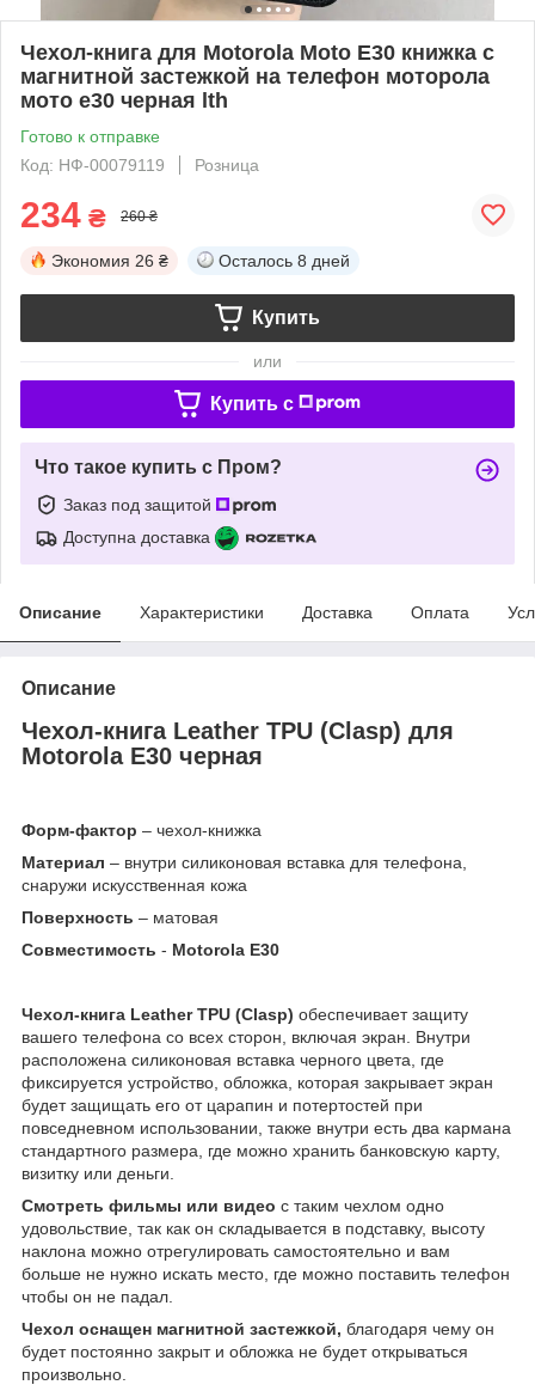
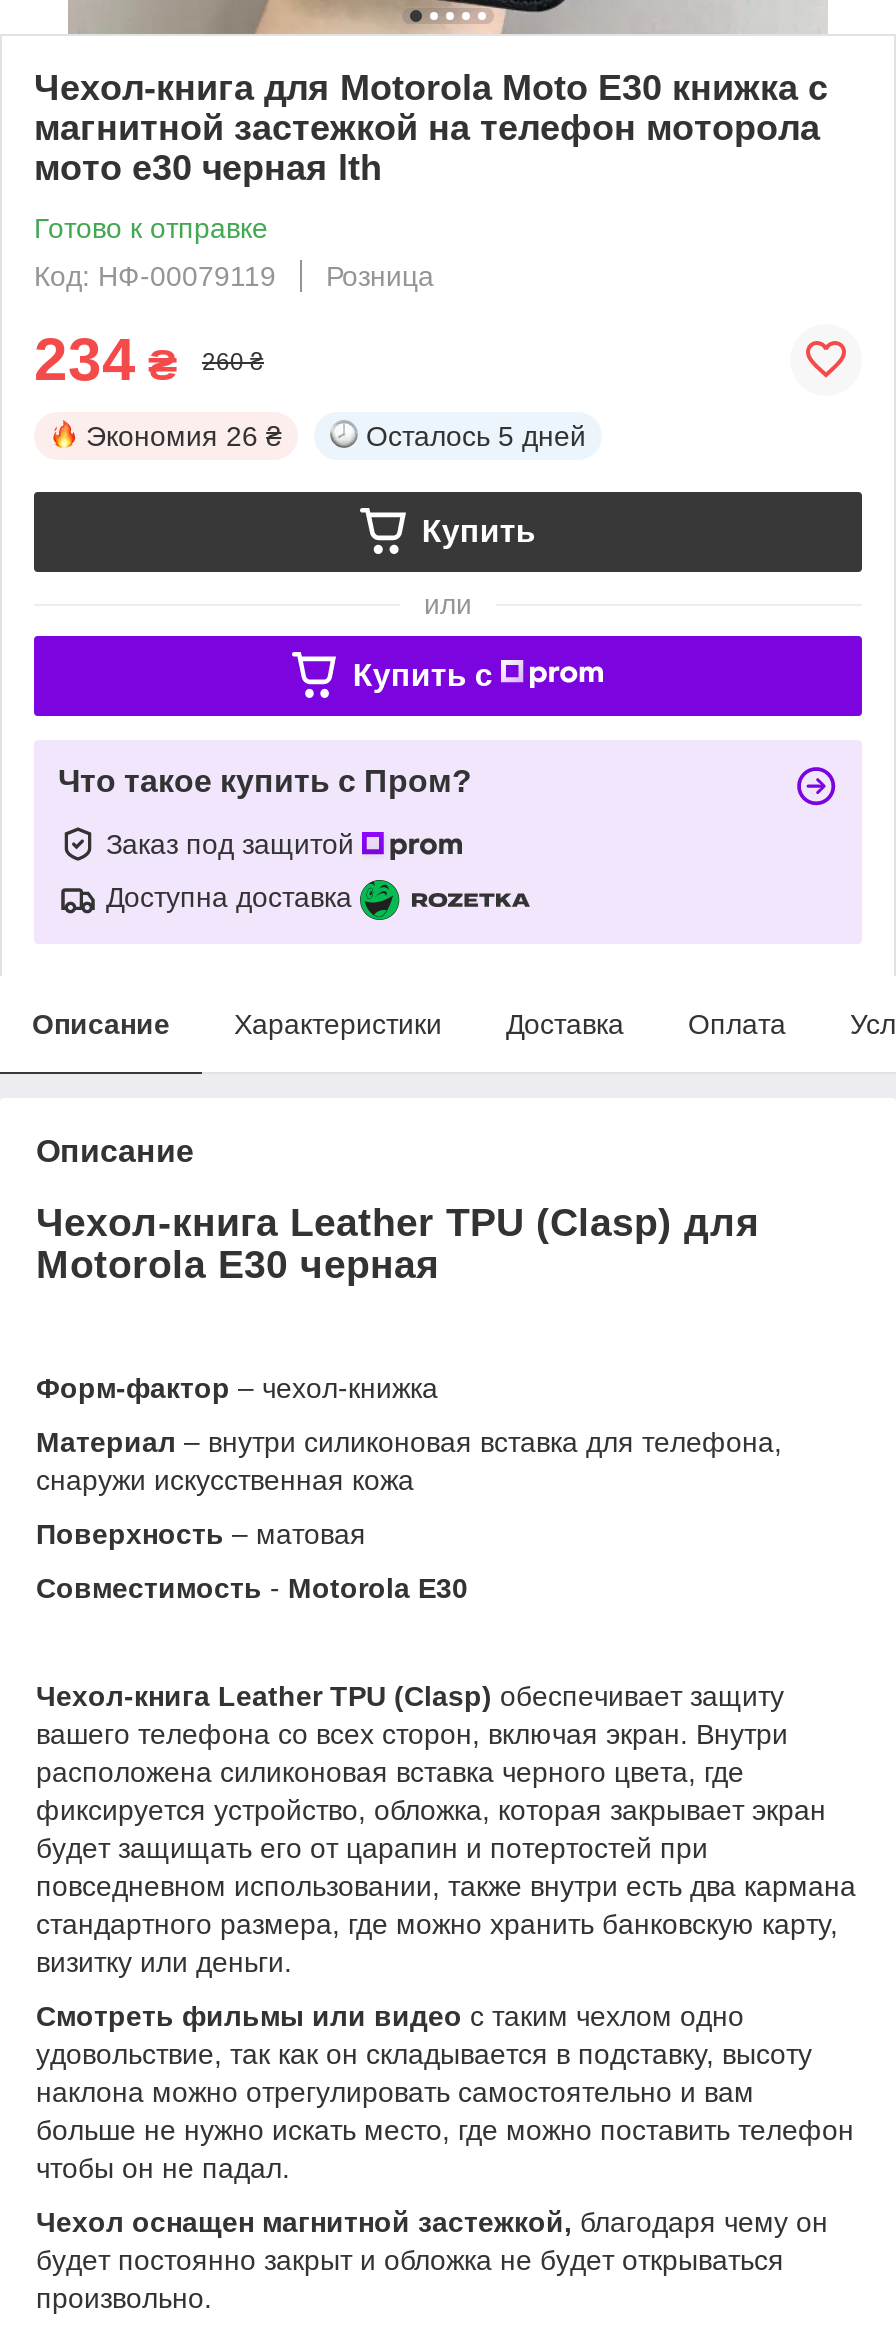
- Осталось 8 дней
+ Осталось 5 дней
